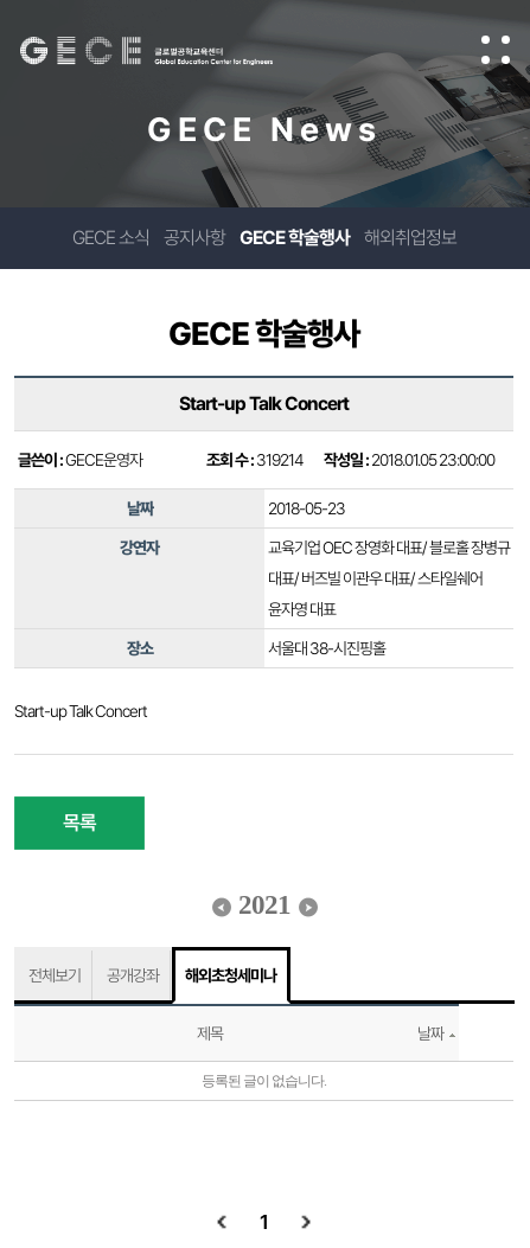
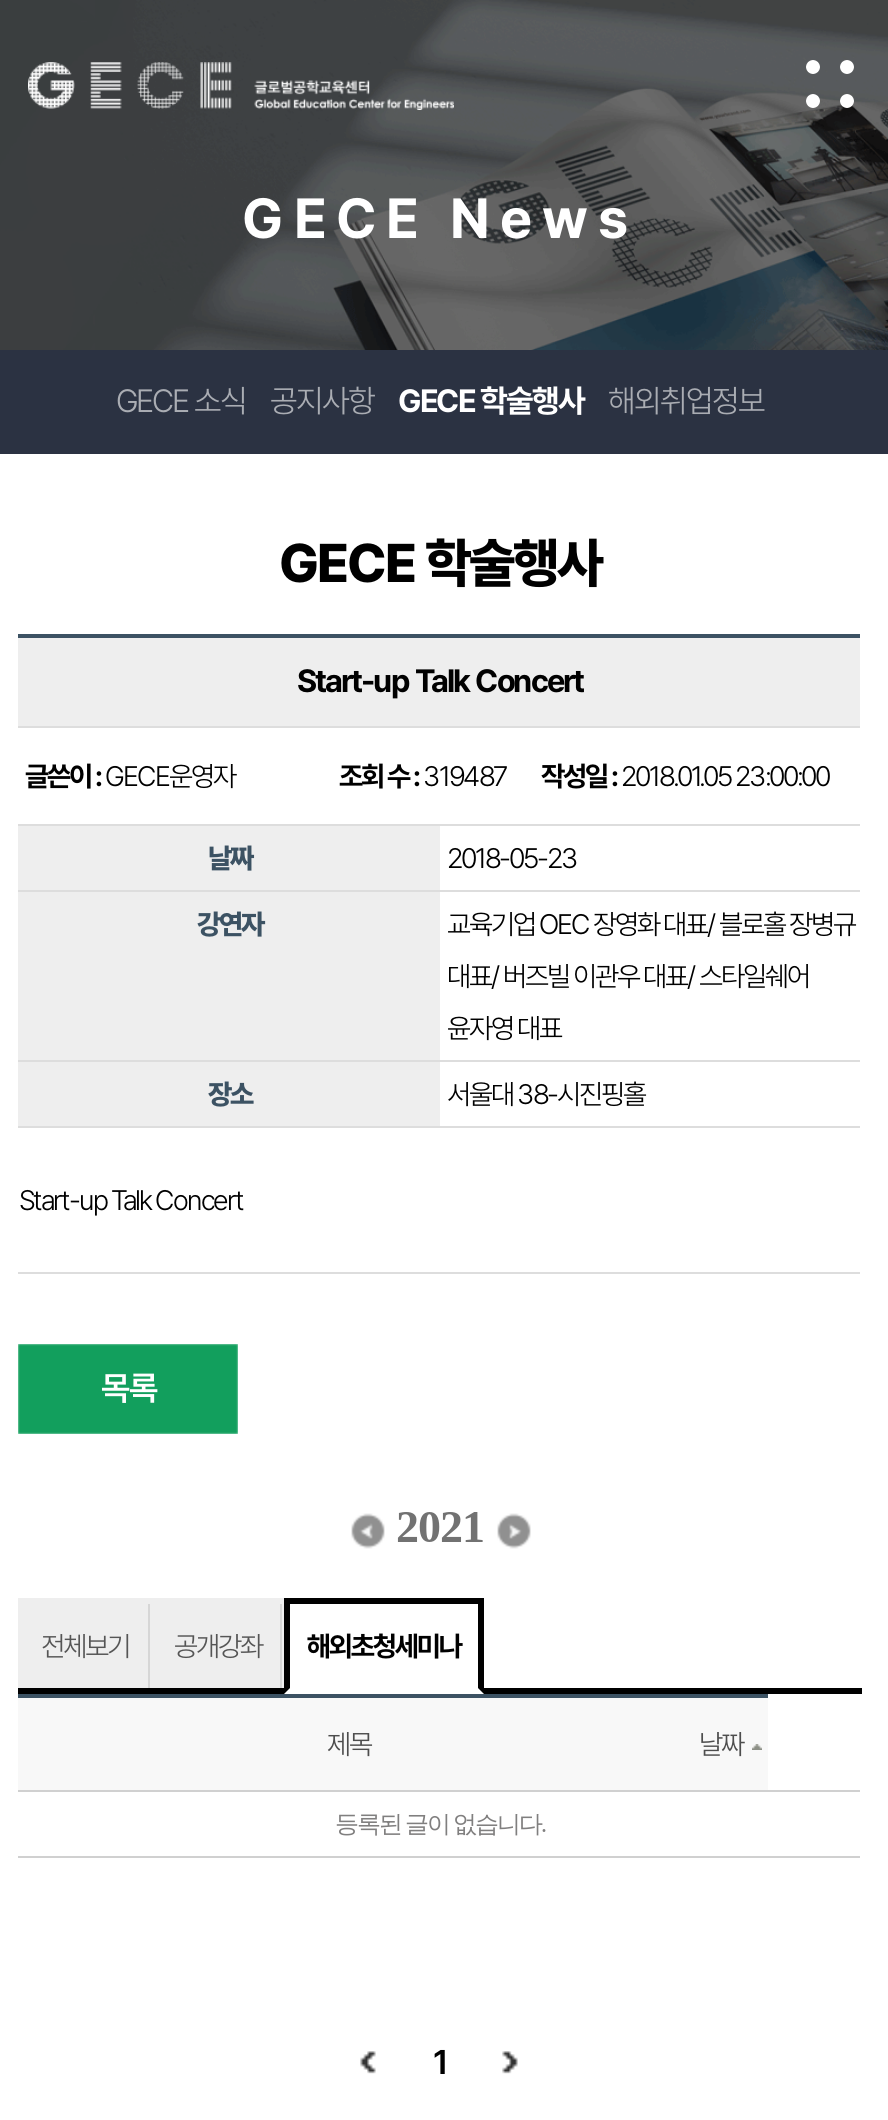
- 조회 수 : 319214 작성일 : 2018.01.05 23:00:00
+ 조회 수 : 319487 작성일 : 2018.01.05 23:00:00
